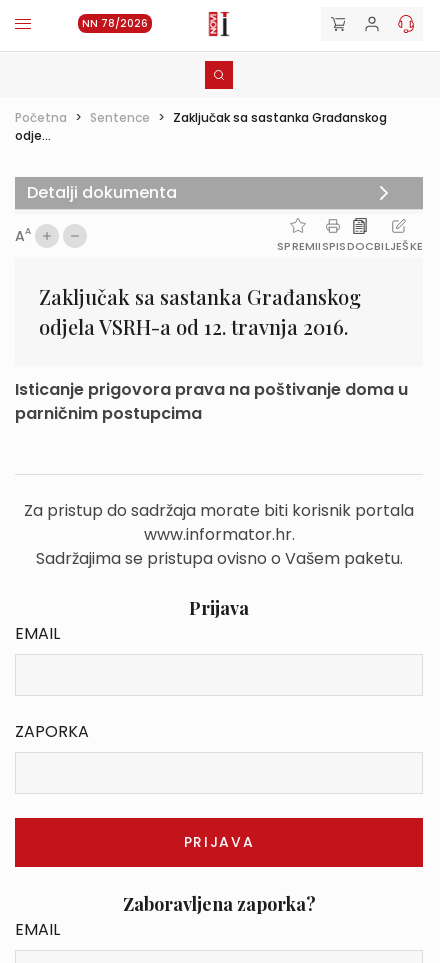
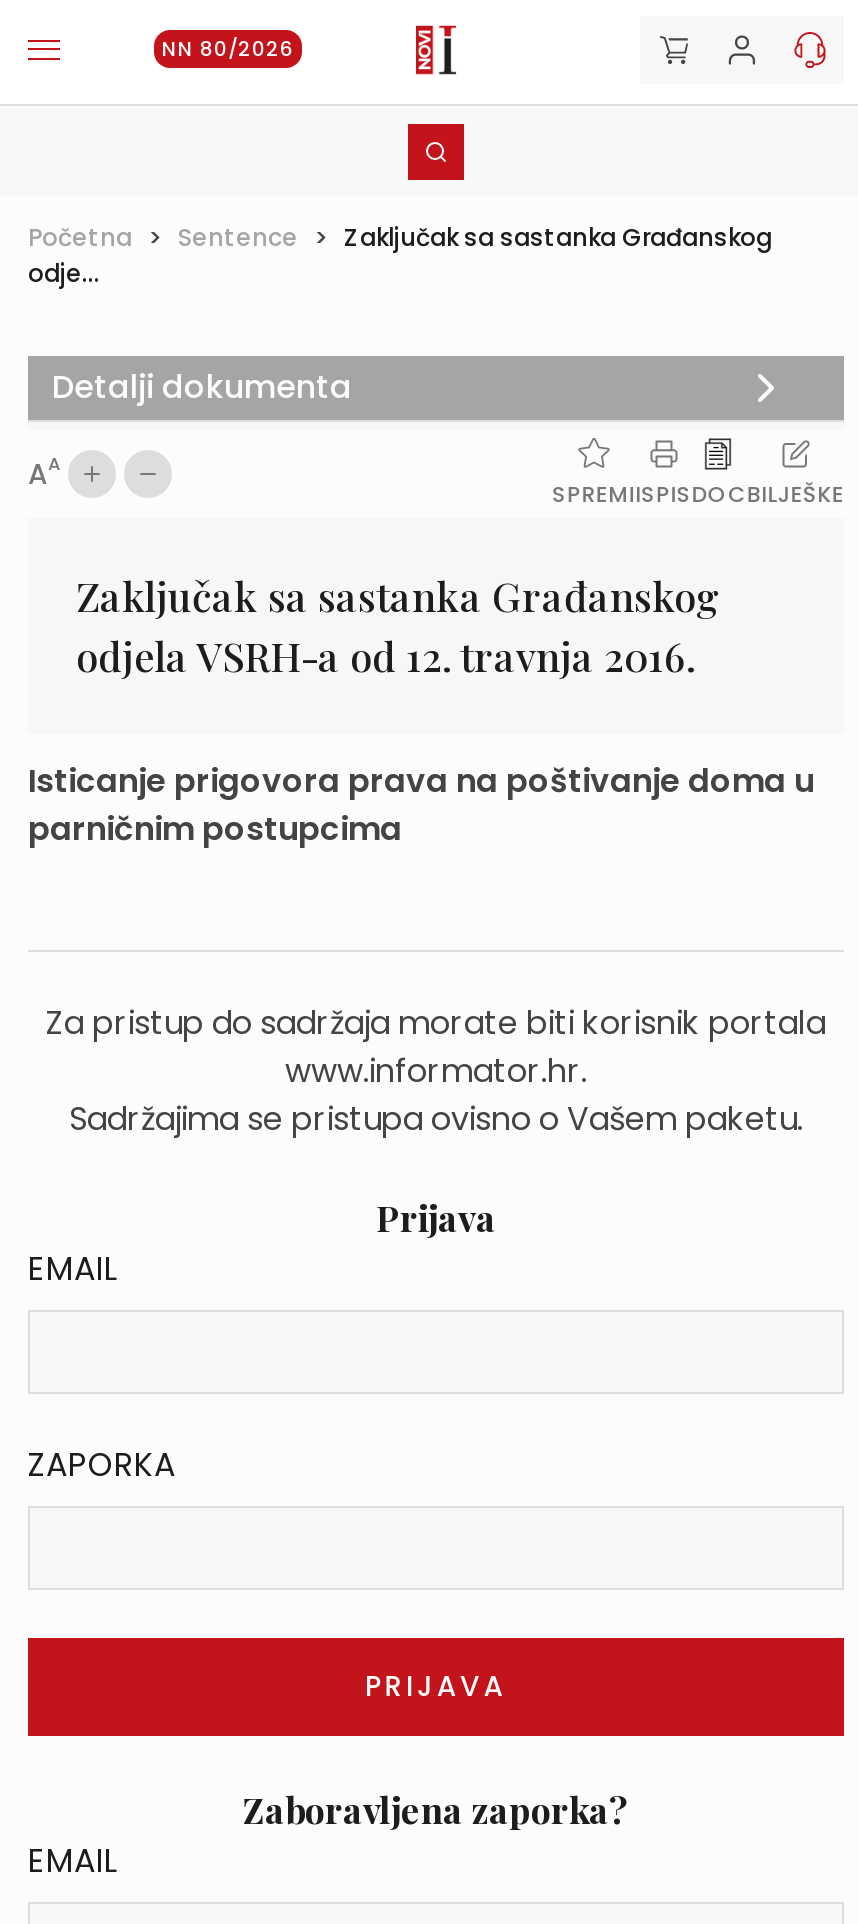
- NN 78/2026
+ NN 80/2026
